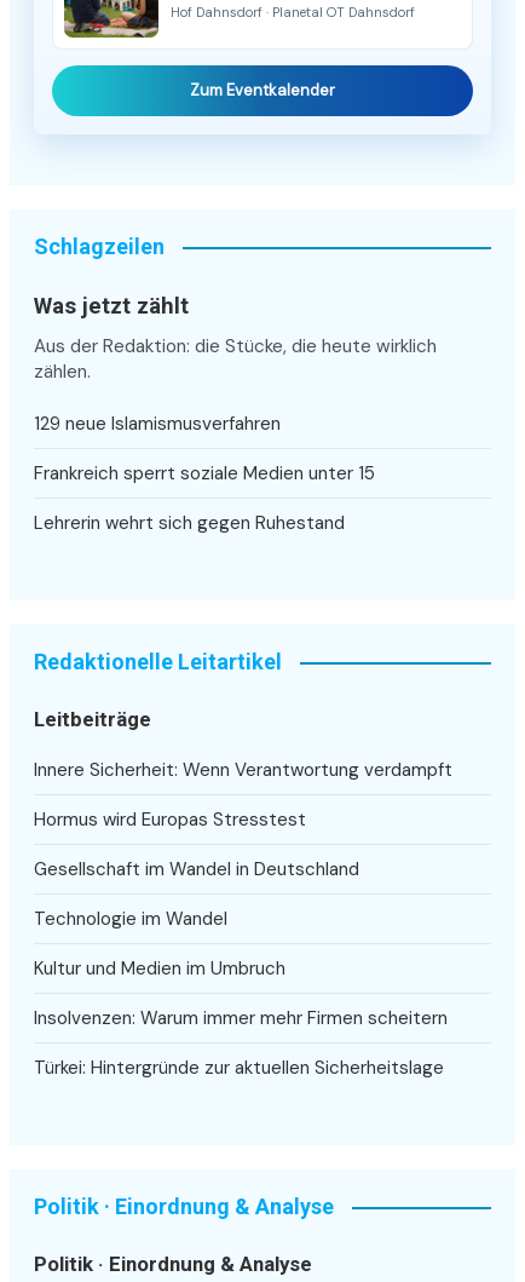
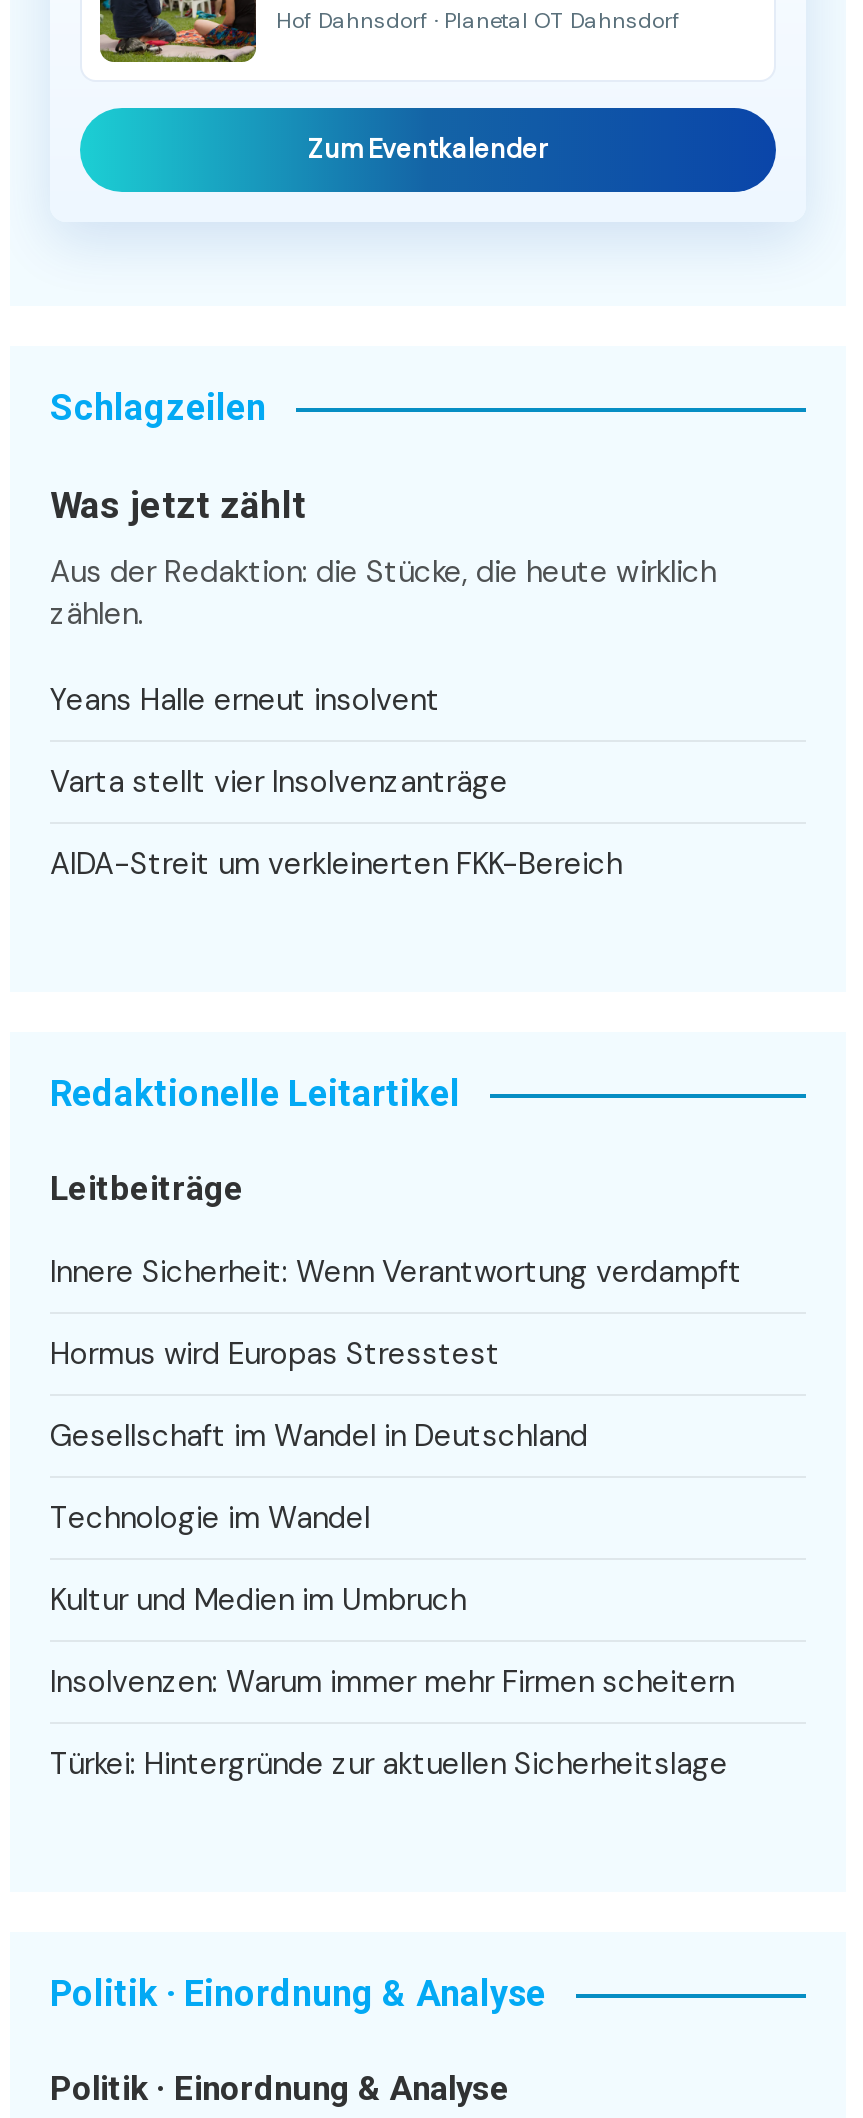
- 129 neue Islamismusverfahren
+ Yeans Halle erneut insolvent

- Frankreich sperrt soziale Medien unter 15
+ Varta stellt vier Insolvenzanträge

- Lehrerin wehrt sich gegen Ruhestand
+ AIDA-Streit um verkleinerten FKK-Bereich
